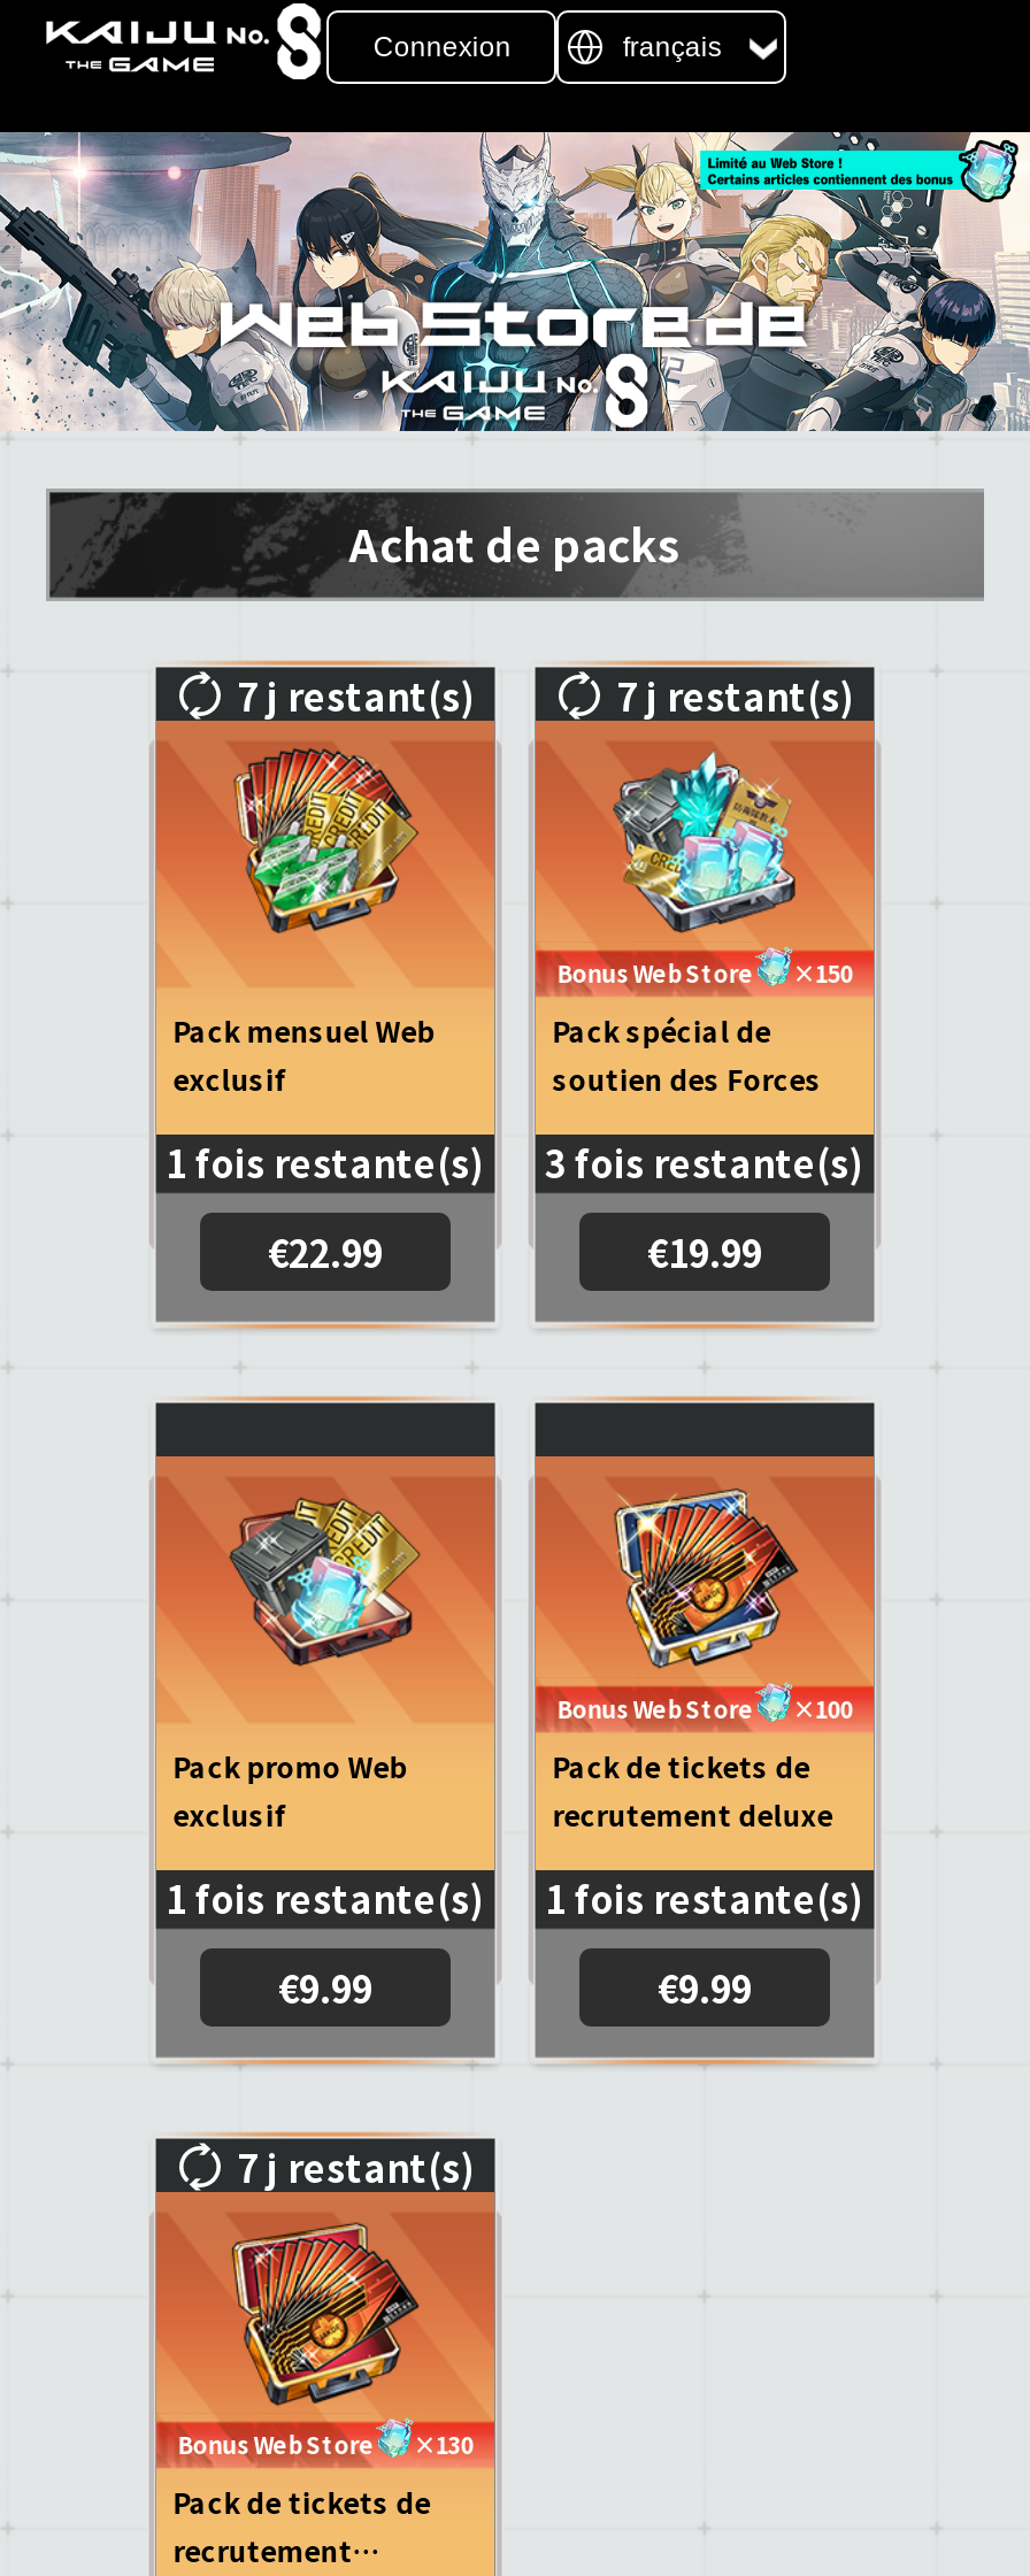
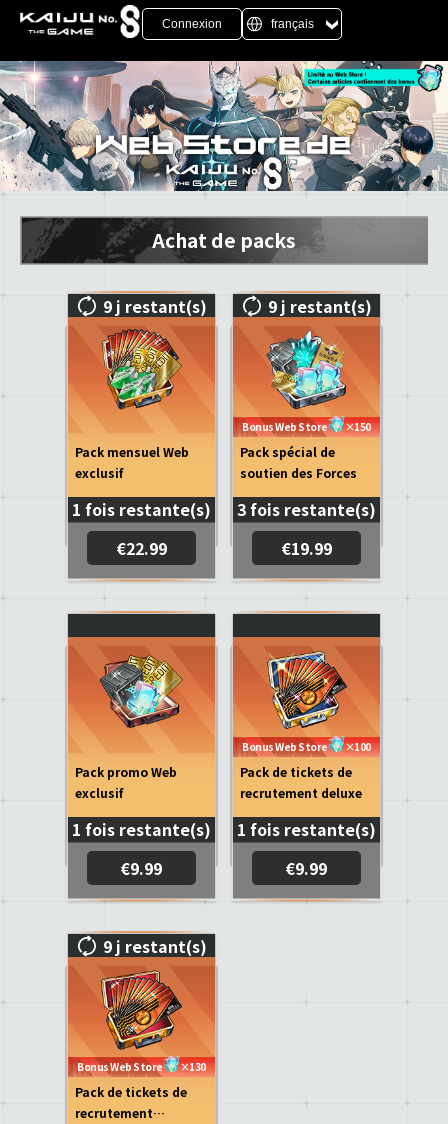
- 7 j restant(s)
+ 9 j restant(s)

- 7 j restant(s)
+ 9 j restant(s)

- 7 j restant(s)
+ 9 j restant(s)
